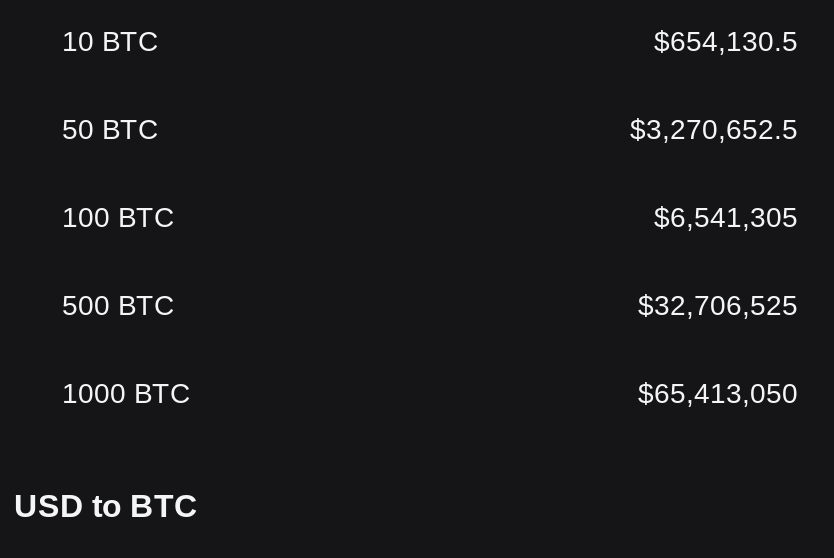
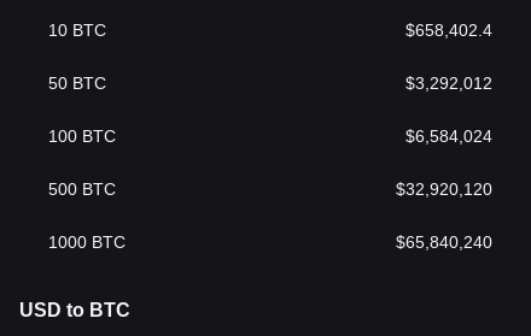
- $654,130.5
+ $658,402.4

- $3,270,652.5
+ $3,292,012

- $6,541,305
+ $6,584,024

- $32,706,525
+ $32,920,120

- $65,413,050
+ $65,840,240
